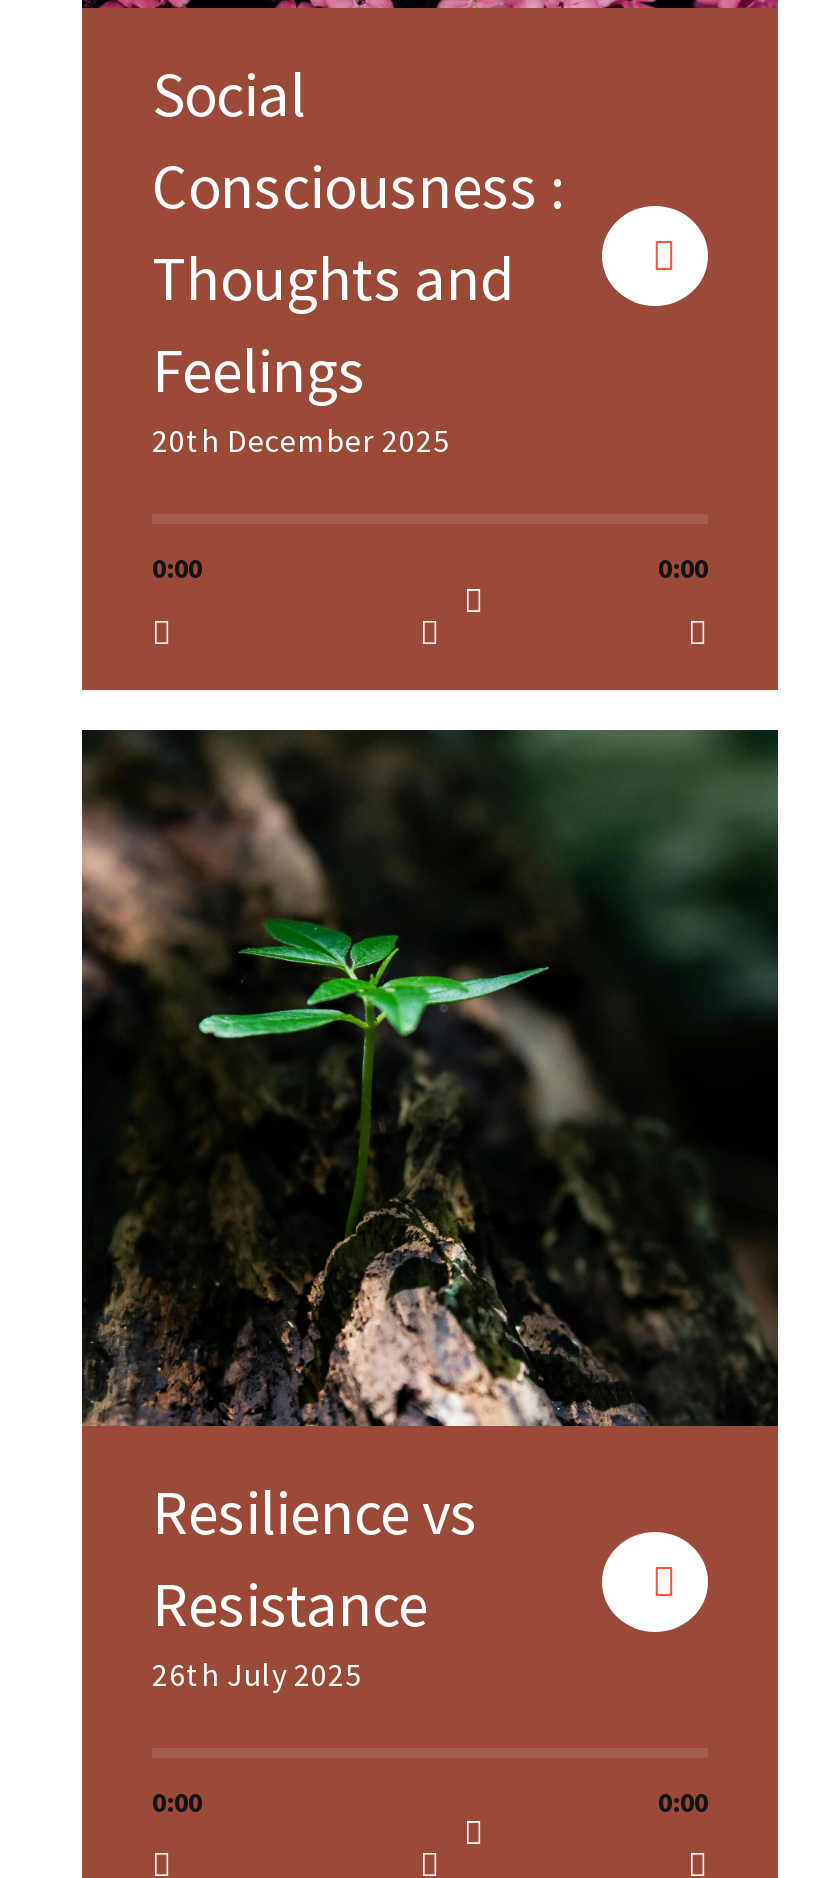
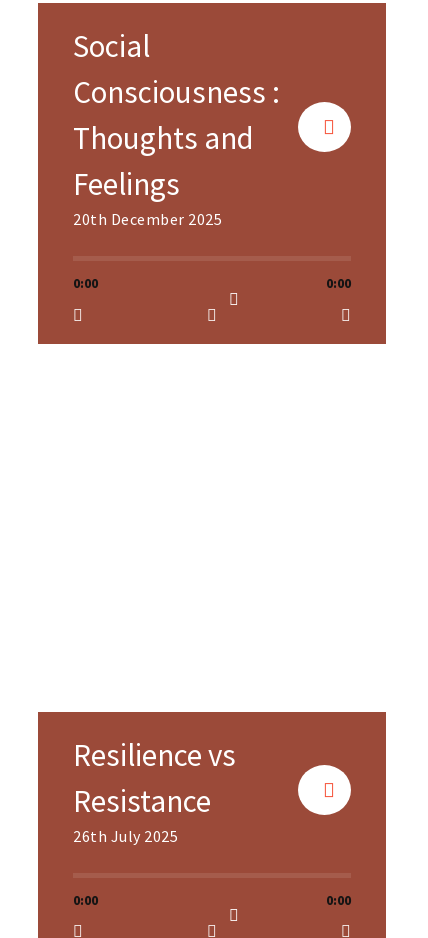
- [image]
